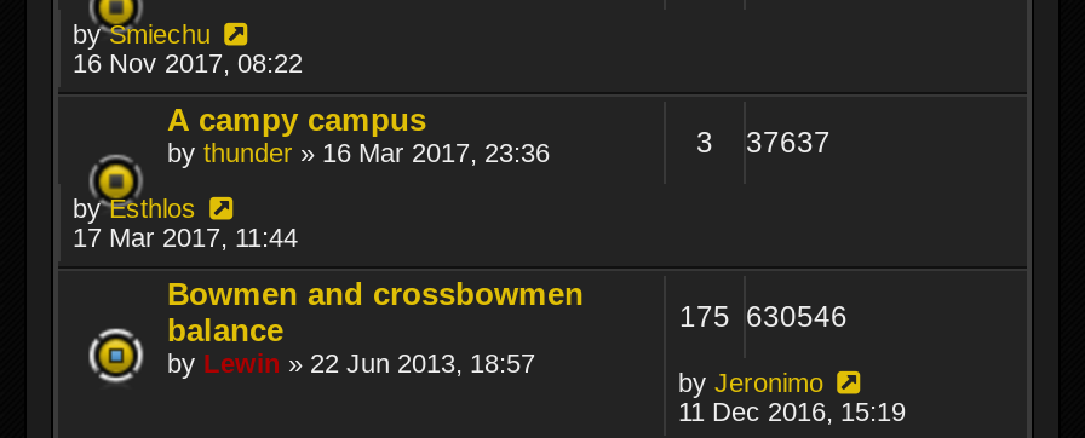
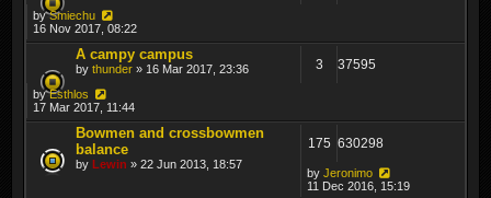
- 3 37637
+ 3 37595

- 175 630546
+ 175 630298
